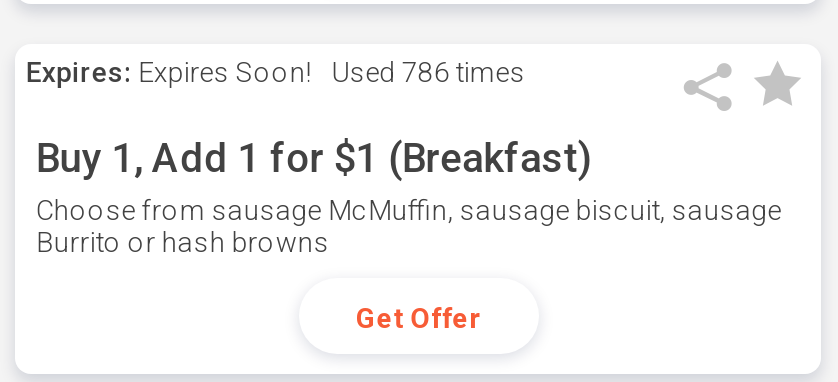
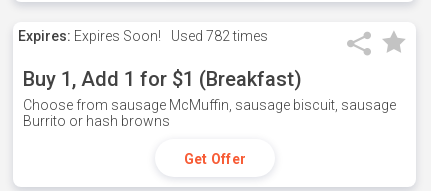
- Expires: Expires Soon! Used 786 times
+ Expires: Expires Soon! Used 782 times
